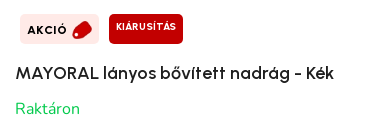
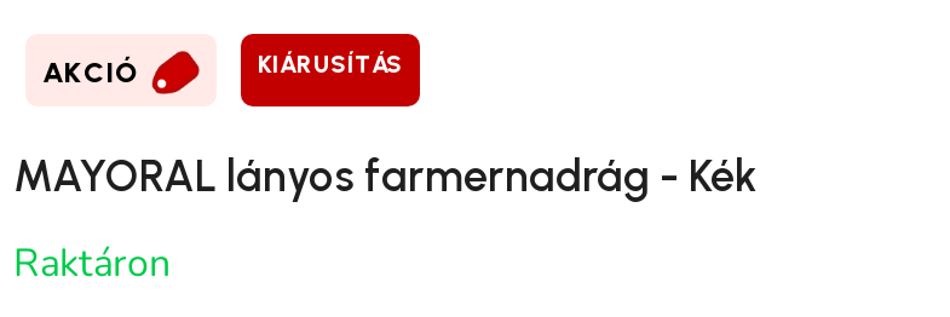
- MAYORAL lányos bővített nadrág - Kék
+ MAYORAL lányos farmernadrág - Kék
